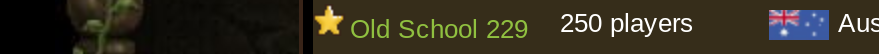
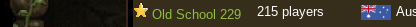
- Old School 229 250 players
+ Old School 229 215 players
